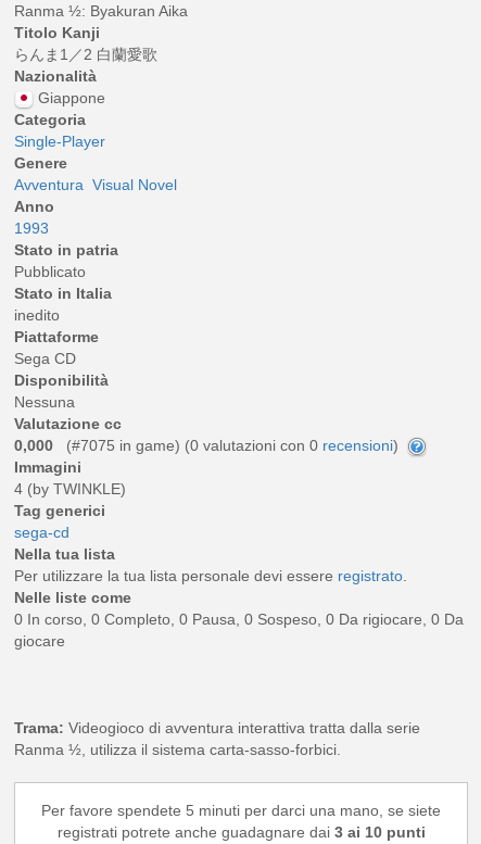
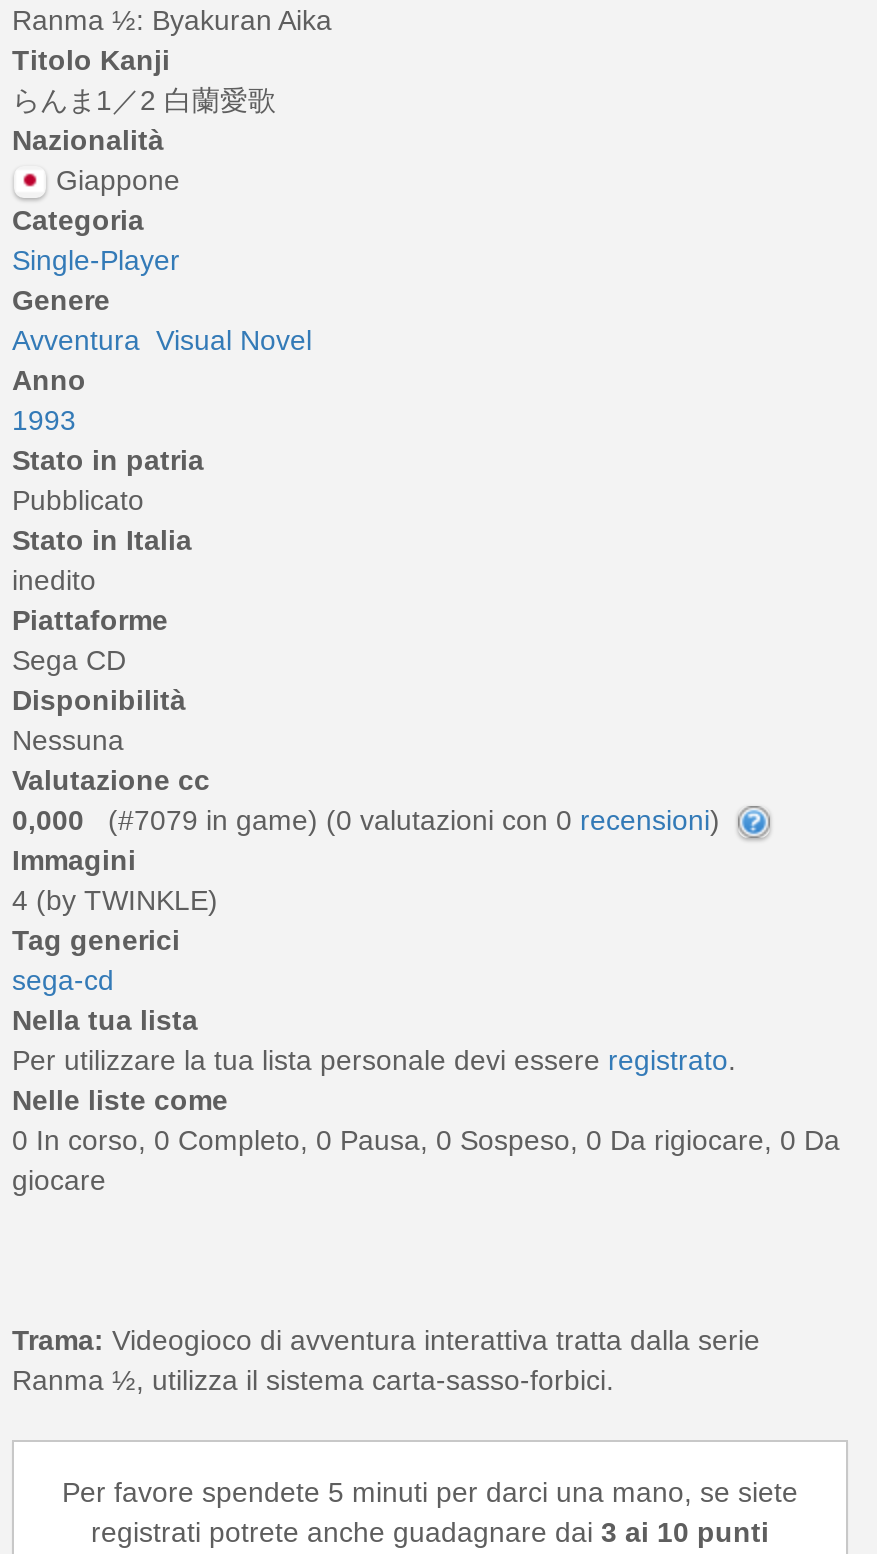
- 0,000 (#7075 in game) (0 valutazioni con 0 recensioni)
+ 0,000 (#7079 in game) (0 valutazioni con 0 recensioni)
